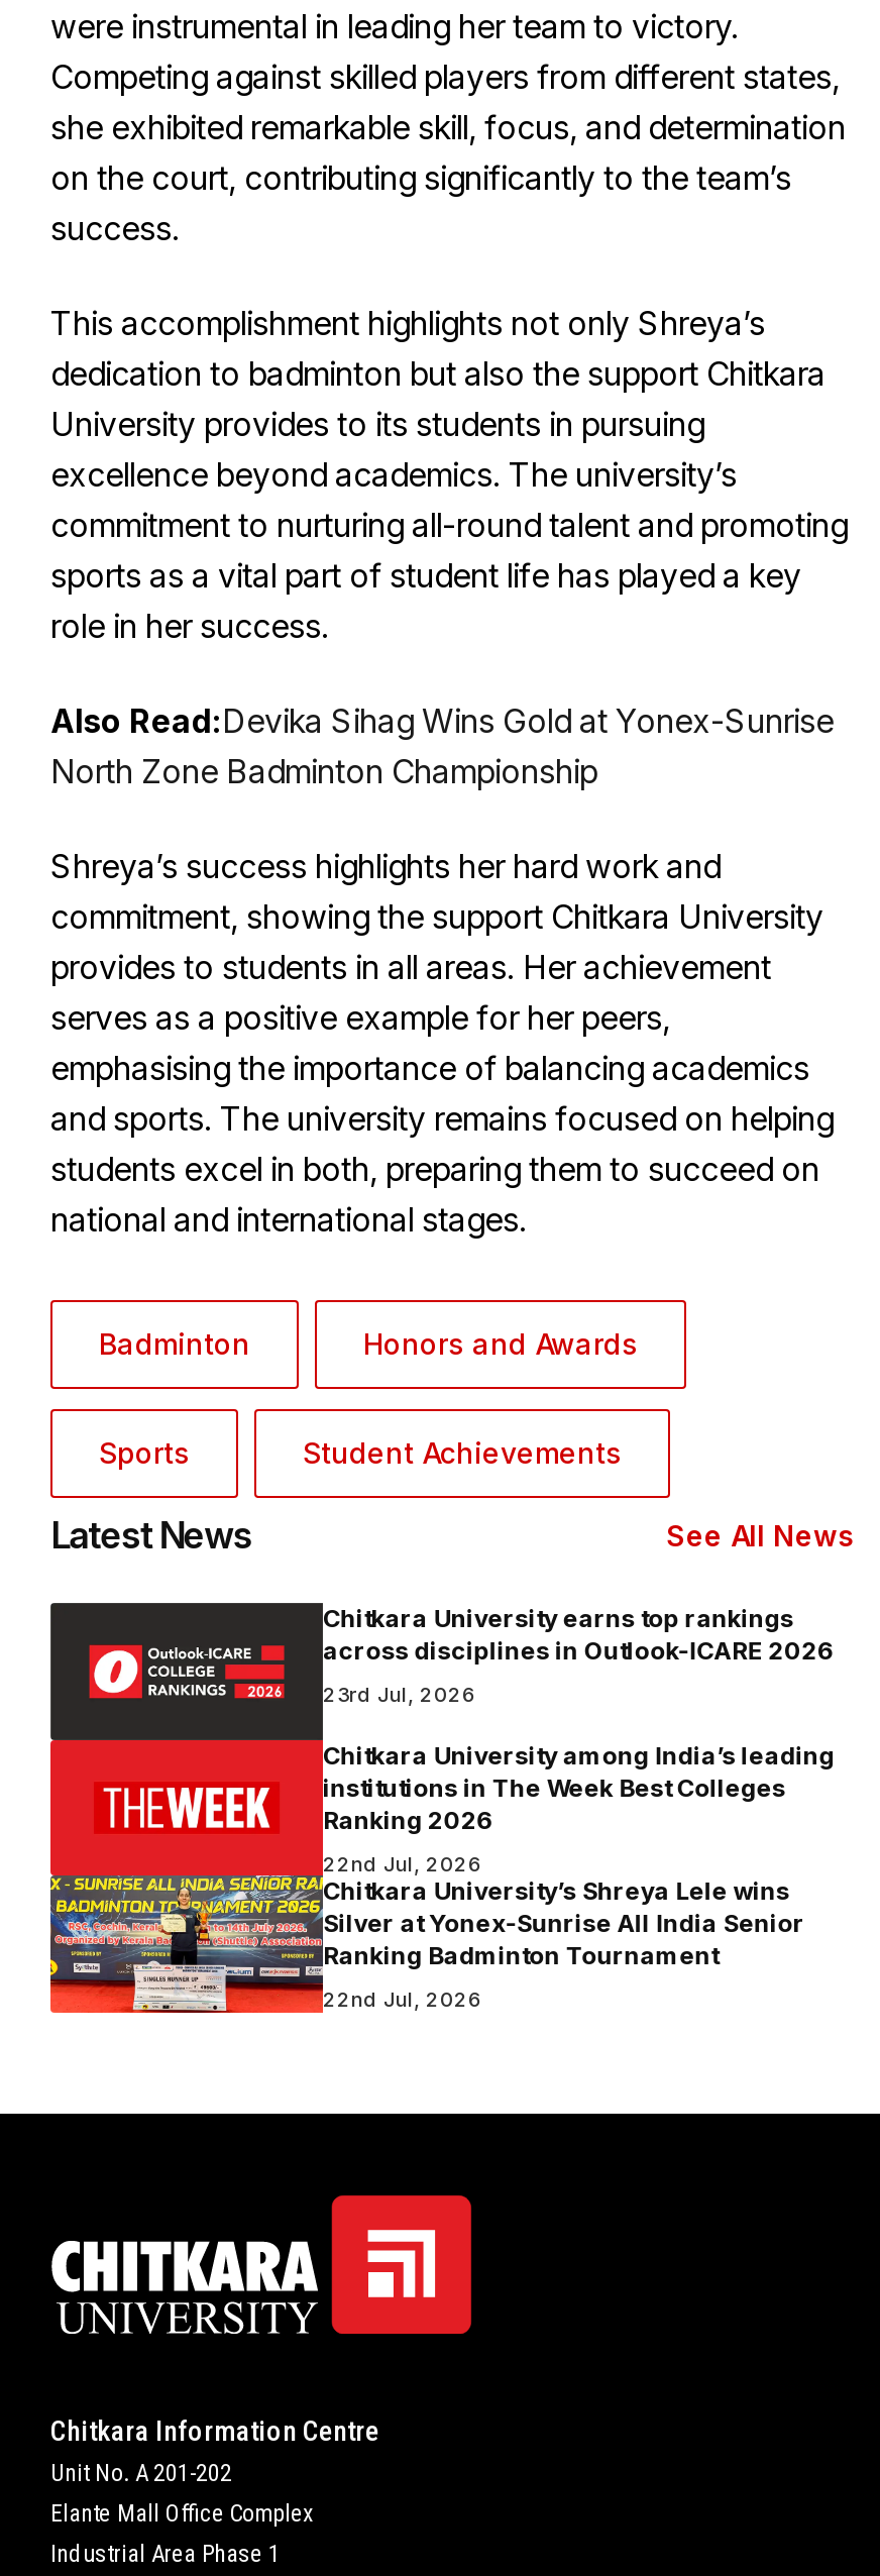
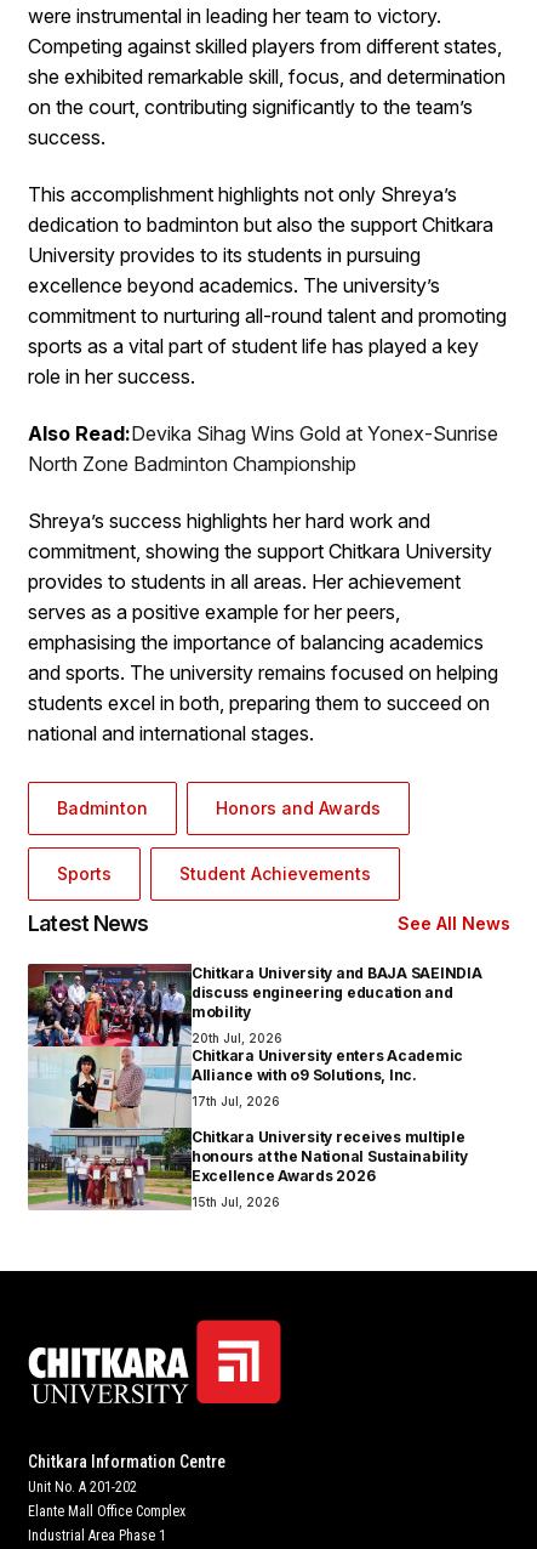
- [image]
- Chitkara University earns top rankings
- across disciplines in Outlook-ICARE 2026
+ [image]
+ Chitkara University and BAJA SAEINDIA
+ discuss engineering education and
+ mobility

- 23rd Jul, 2026
+ 20th Jul, 2026
+ Chitkara University enters Academic
+ Alliance with o9 Solutions, Inc.

- Chitkara University among India’s leading
- institutions in The Week Best Colleges
- Ranking 2026
+ 17th Jul, 2026

- 22nd Jul, 2026
- Chitkara University’s Shreya Lele wins
- Silver at Yonex-Sunrise All India Senior
- Ranking Badminton Tournament
+ Chitkara University receives multiple
+ honours at the National Sustainability
+ Excellence Awards 2026

- 22nd Jul, 2026
+ 15th Jul, 2026
